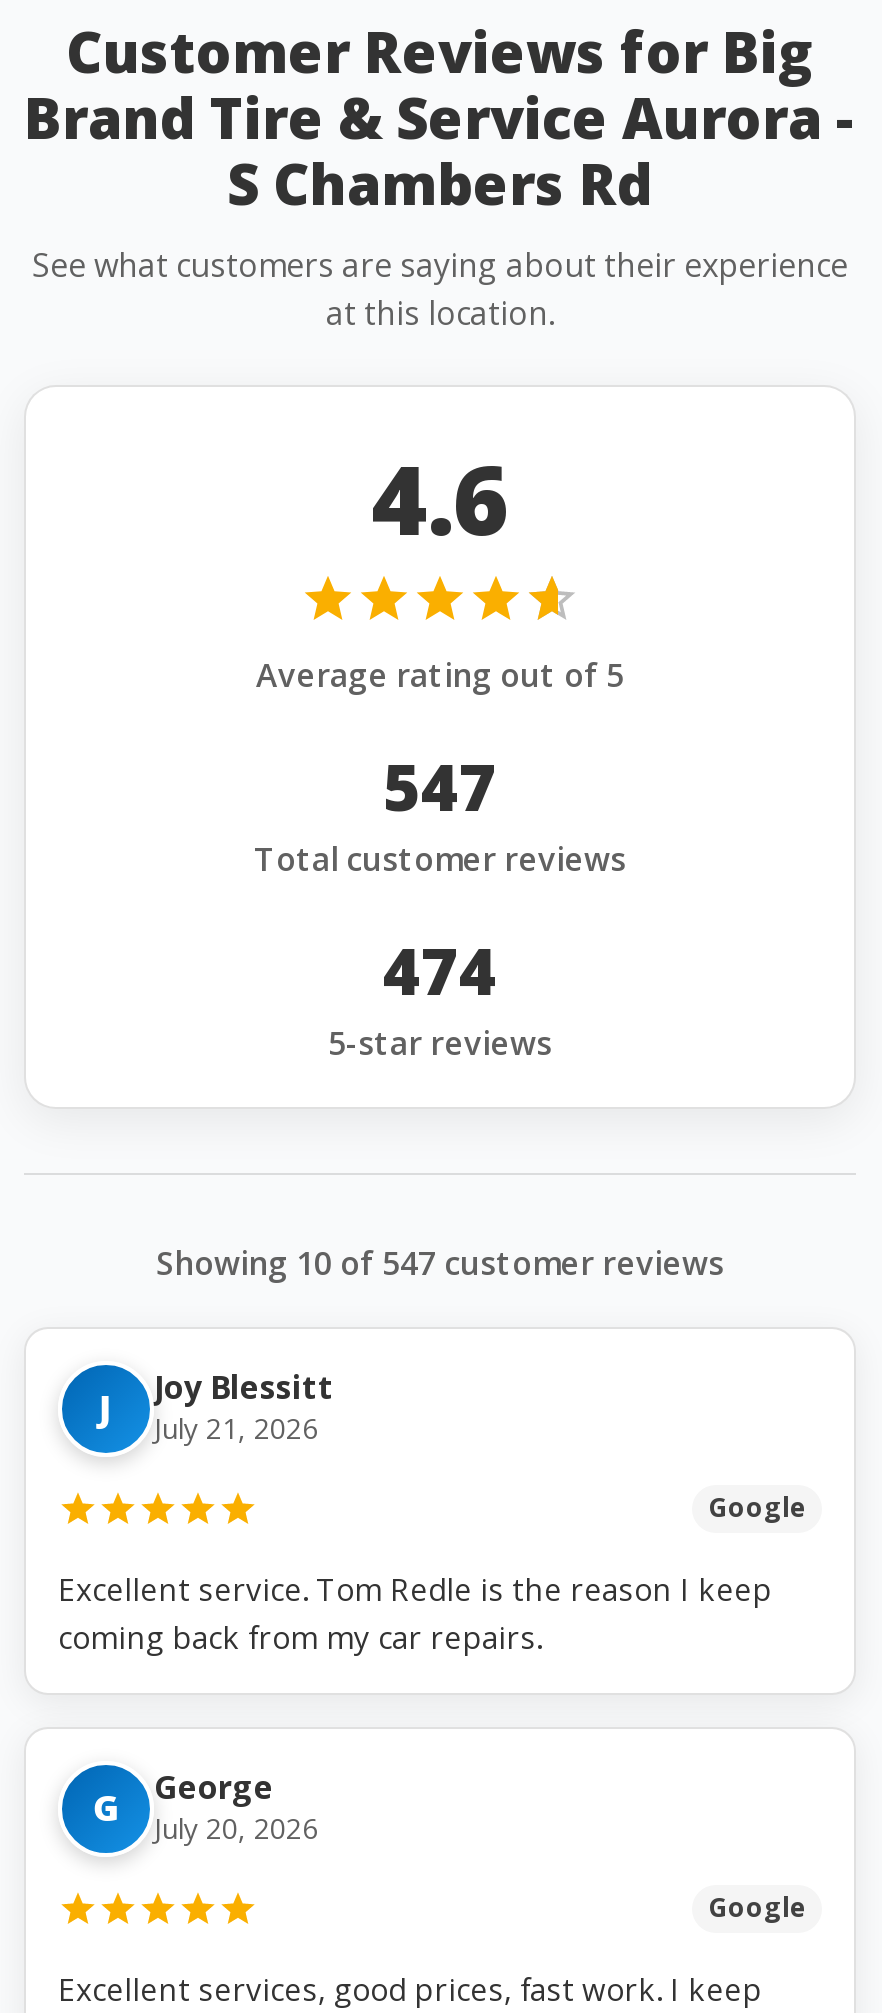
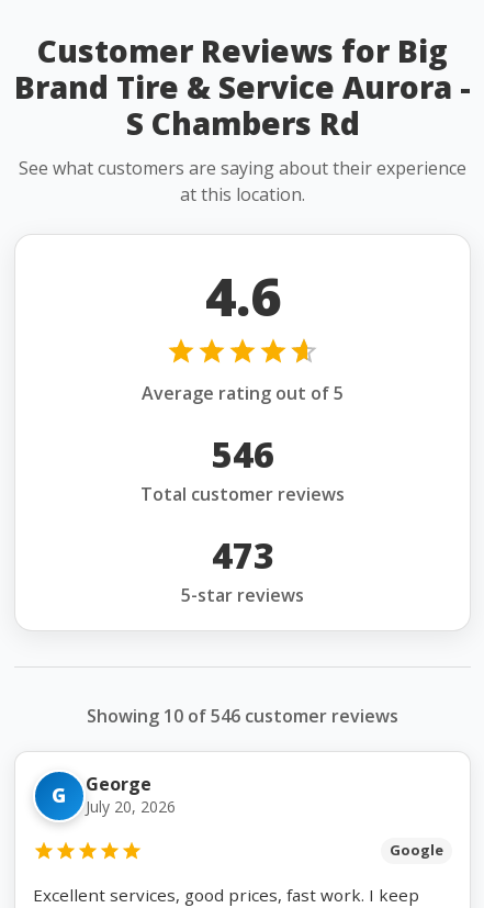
- 547
+ 546

- 474
+ 473

- Showing 10 of 547 customer reviews
- J
- Joy Blessitt
- July 21, 2026
- Google
- Excellent service. Tom Redle is the reason I keep
- coming back from my car repairs.
+ Showing 10 of 546 customer reviews
